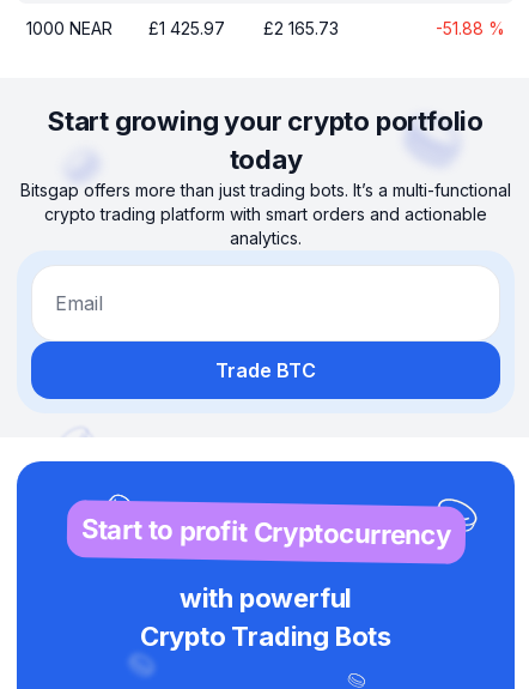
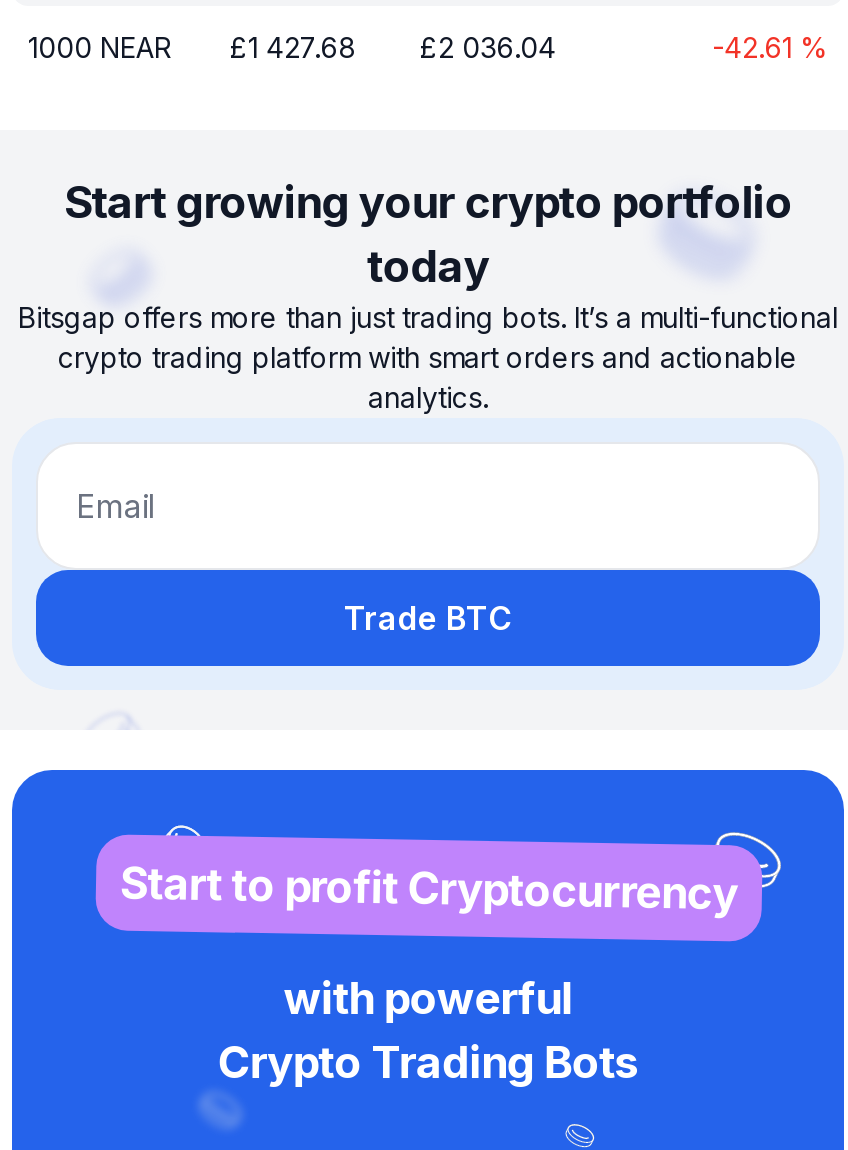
- £1 425.97
+ £1 427.68

- £2 165.73
+ £2 036.04

- -51.88%
+ -42.61%
